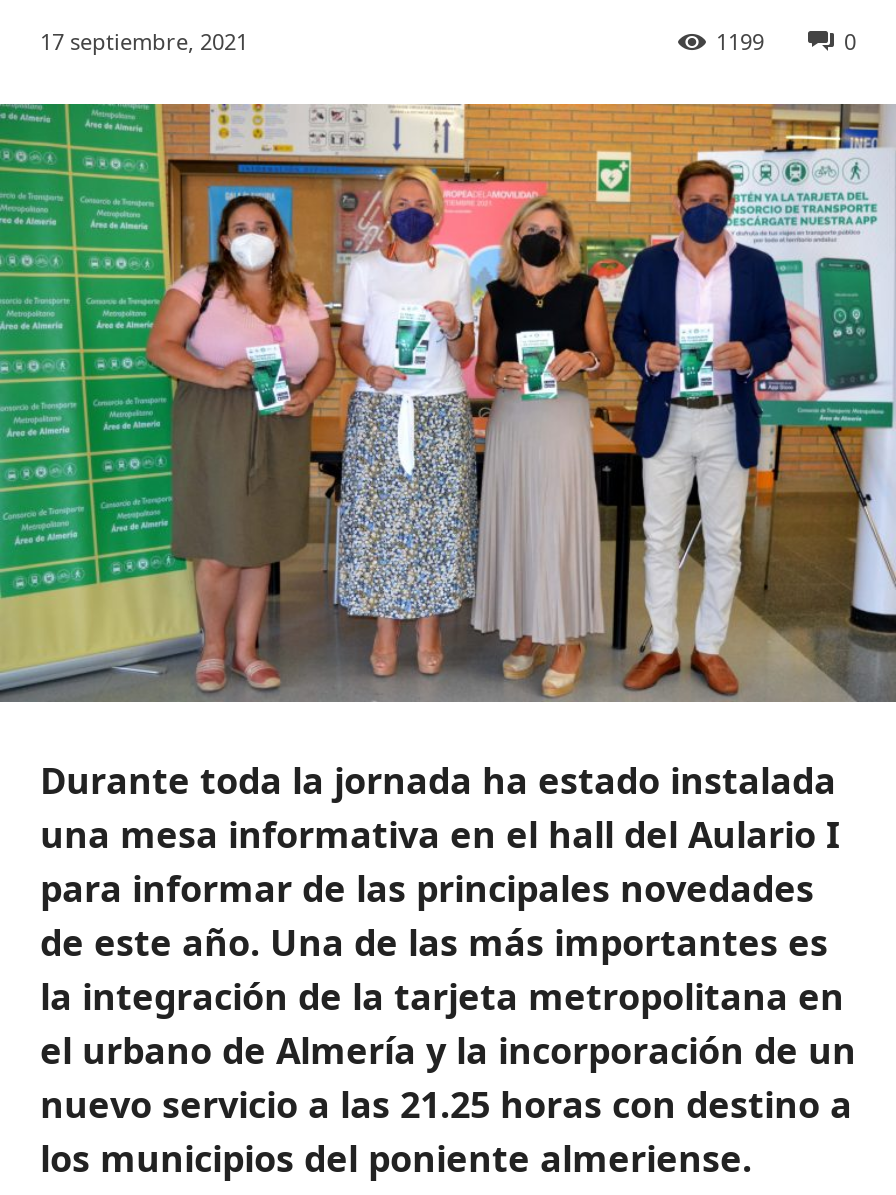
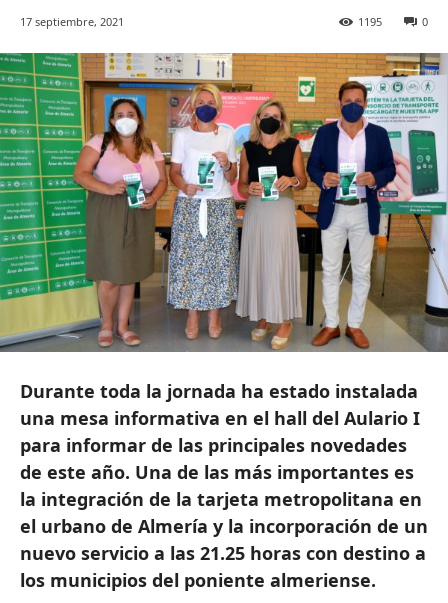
- 1199
+ 1195
